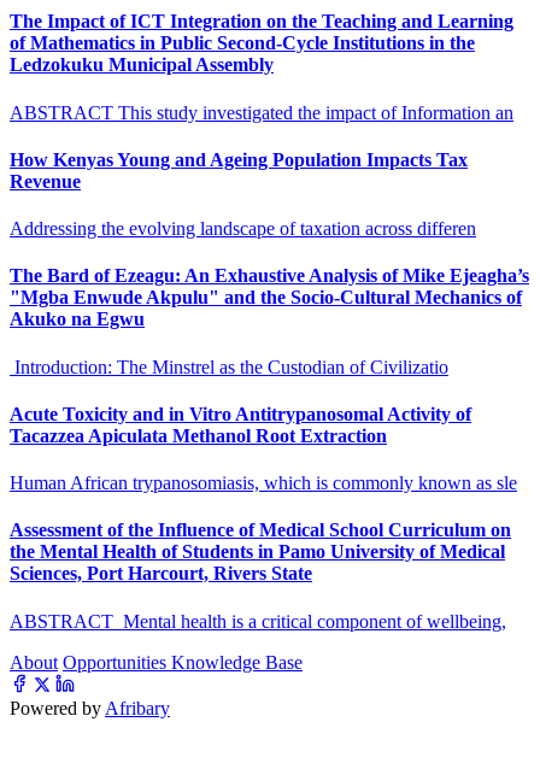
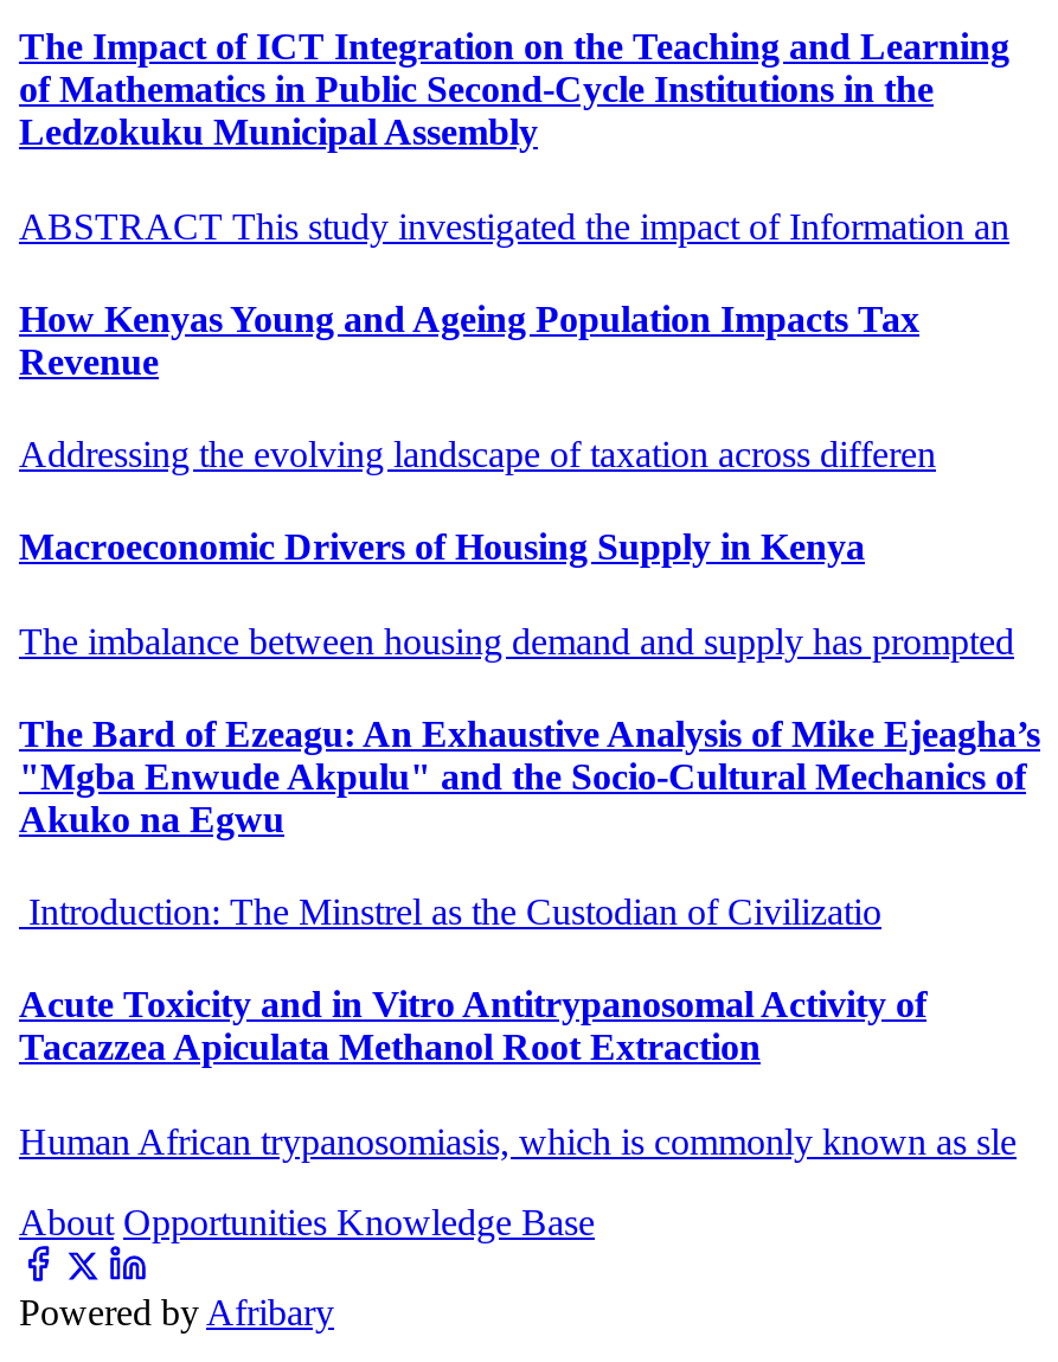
+ Macroeconomic Drivers of Housing Supply in Kenya
+ The imbalance between housing demand and supply has prompted

moved down: The Bard of Ezeagu: An Exhaustive Analysis of Mike Ejeagha’s | "Mgba Enwude Akpulu" and the Socio-Cultural Mechanics of | Akuko na Egwu | Introduction: The Minstrel as the Custodian of Civilizatio | Acute Toxicity and in Vitro Antitrypanosomal Activity of | Tacazzea Apiculata Methanol Root Extraction | Human African trypanosomiasis, which is commonly known as sle

- Assessment of the Influence of Medical School Curriculum on
- the Mental Health of Students in Pamo University of Medical
- Sciences, Port Harcourt, Rivers State
- ABSTRACT Mental health is a critical component of wellbeing,
